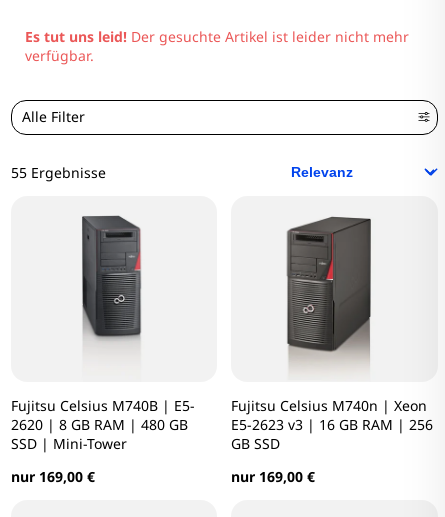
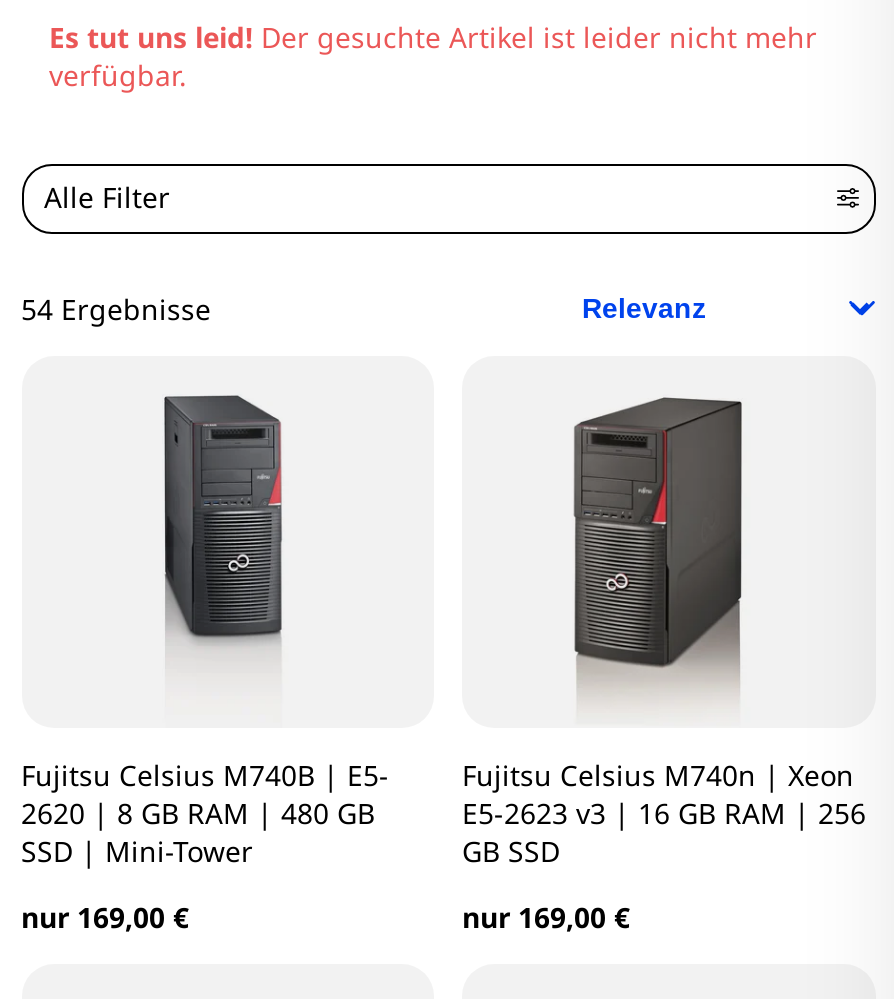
- 55 Ergebnisse
+ 54 Ergebnisse
